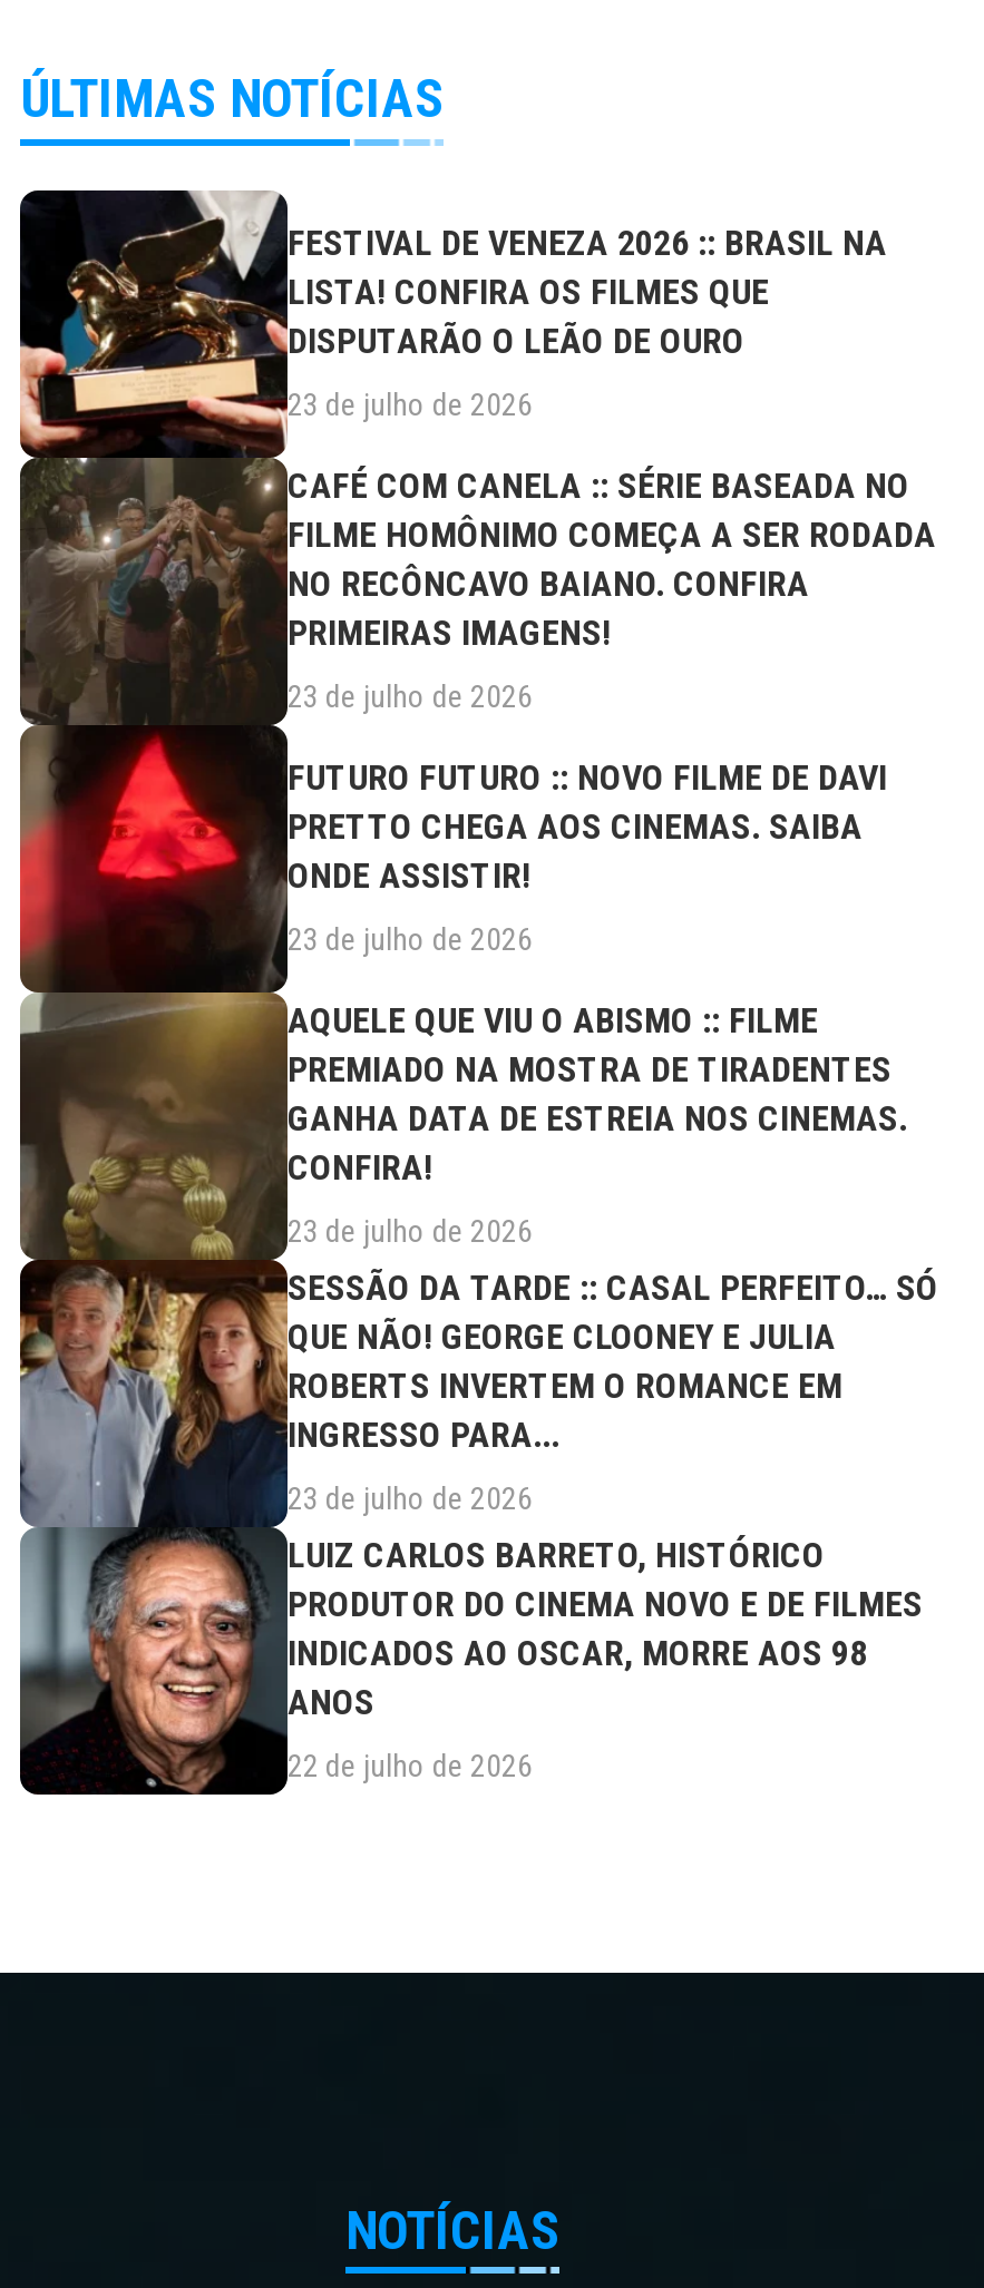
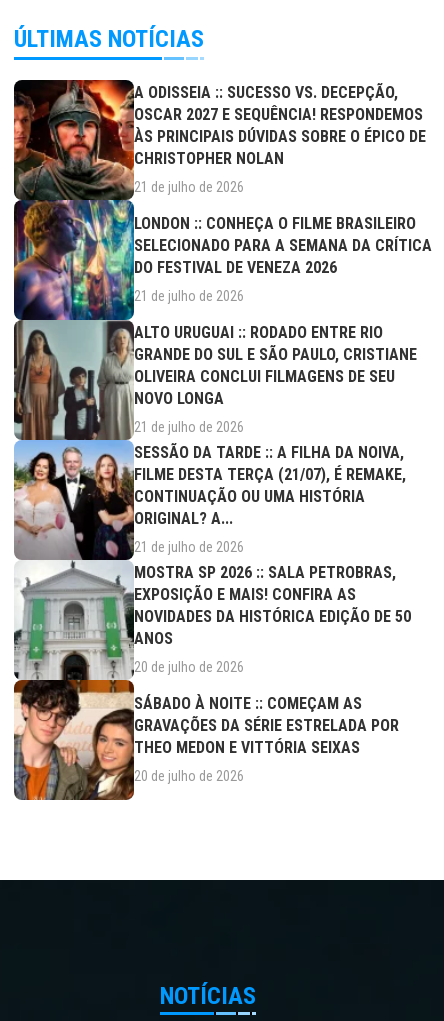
- [image]
- FESTIVAL DE VENEZA 2026 :: BRASIL NA
- LISTA! CONFIRA OS FILMES QUE
- DISPUTARÃO O LEÃO DE OURO
- 23 de julho de 2026
- CAFÉ COM CANELA :: SÉRIE BASEADA NO
- FILME HOMÔNIMO COMEÇA A SER RODADA
- NO RECÔNCAVO BAIANO. CONFIRA
- PRIMEIRAS IMAGENS!
- 23 de julho de 2026
- FUTURO FUTURO :: NOVO FILME DE DAVI
- PRETTO CHEGA AOS CINEMAS. SAIBA
- ONDE ASSISTIR!
- 23 de julho de 2026
- AQUELE QUE VIU O ABISMO :: FILME
- PREMIADO NA MOSTRA DE TIRADENTES
- GANHA DATA DE ESTREIA NOS CINEMAS.
- CONFIRA!
- 23 de julho de 2026
- SESSÃO DA TARDE :: CASAL PERFEITO… SÓ
- QUE NÃO! GEORGE CLOONEY E JULIA
- ROBERTS INVERTEM O ROMANCE EM
- INGRESSO PARA...
- 23 de julho de 2026
- LUIZ CARLOS BARRETO, HISTÓRICO
- PRODUTOR DO CINEMA NOVO E DE FILMES
- INDICADOS AO OSCAR, MORRE AOS 98
+ [image]
+ A ODISSEIA :: SUCESSO VS. DECEPÇÃO,
+ OSCAR 2027 E SEQUÊNCIA! RESPONDEMOS
+ ÀS PRINCIPAIS DÚVIDAS SOBRE O ÉPICO DE
+ CHRISTOPHER NOLAN
+ 21 de julho de 2026
+ LONDON :: CONHEÇA O FILME BRASILEIRO
+ SELECIONADO PARA A SEMANA DA CRÍTICA
+ DO FESTIVAL DE VENEZA 2026
+ 21 de julho de 2026
+ ALTO URUGUAI :: RODADO ENTRE RIO
+ GRANDE DO SUL E SÃO PAULO, CRISTIANE
+ OLIVEIRA CONCLUI FILMAGENS DE SEU
+ NOVO LONGA
+ 21 de julho de 2026
+ SESSÃO DA TARDE :: A FILHA DA NOIVA,
+ FILME DESTA TERÇA (21/07), É REMAKE,
+ CONTINUAÇÃO OU UMA HISTÓRIA
+ ORIGINAL? A...
+ 21 de julho de 2026
+ MOSTRA SP 2026 :: SALA PETROBRAS,
+ EXPOSIÇÃO E MAIS! CONFIRA AS
+ NOVIDADES DA HISTÓRICA EDIÇÃO DE 50

moved up: ANOS

- 22 de julho de 2026
+ 20 de julho de 2026
+ SÁBADO À NOITE :: COMEÇAM AS
+ GRAVAÇÕES DA SÉRIE ESTRELADA POR
+ THEO MEDON E VITTÓRIA SEIXAS
+ 20 de julho de 2026
